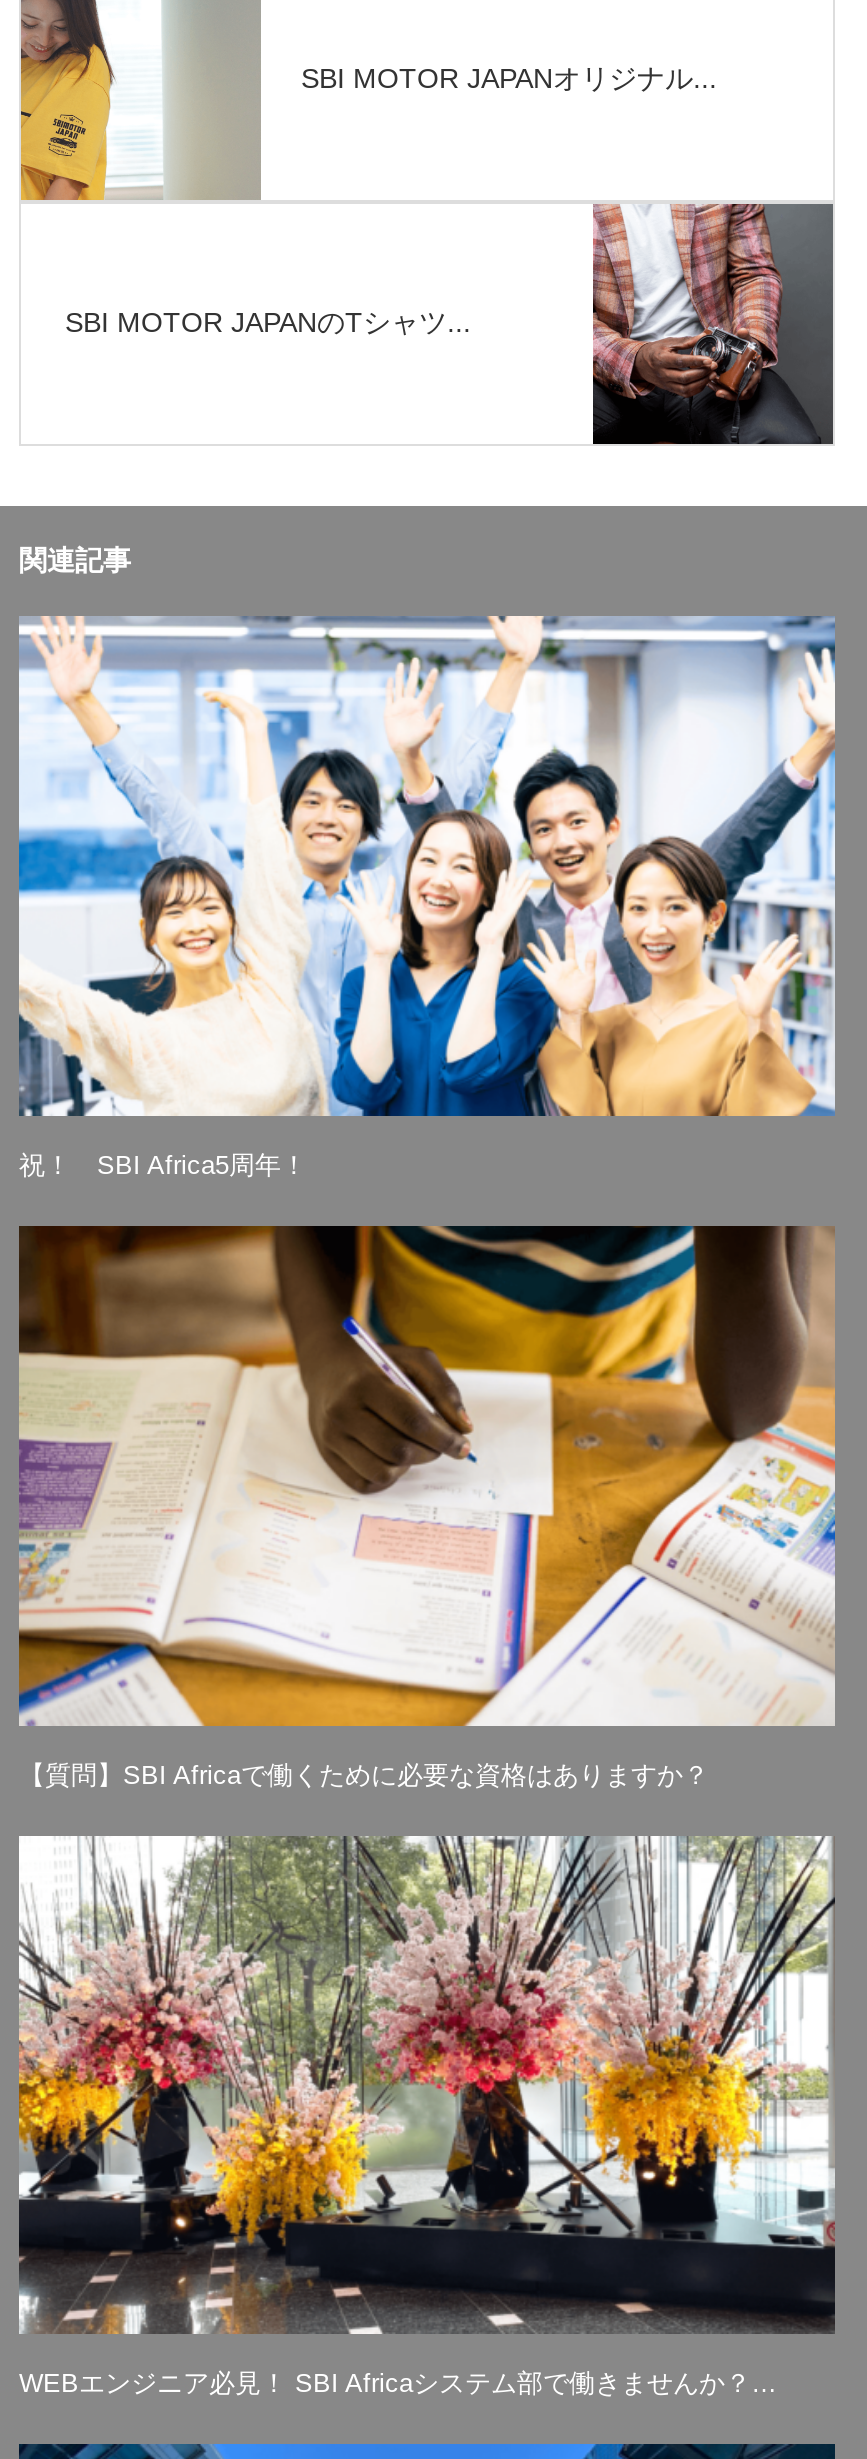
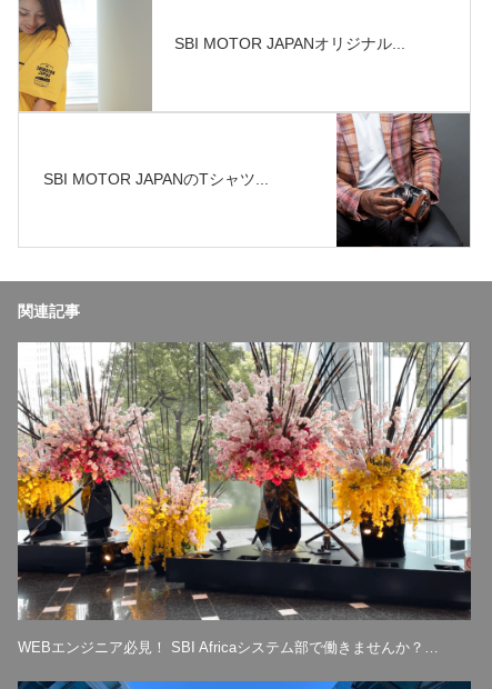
- [image]
- 祝！ SBI Africa5周年！

- [image]
- 【質問】SBI Africaで働くために必要な資格はありますか？
